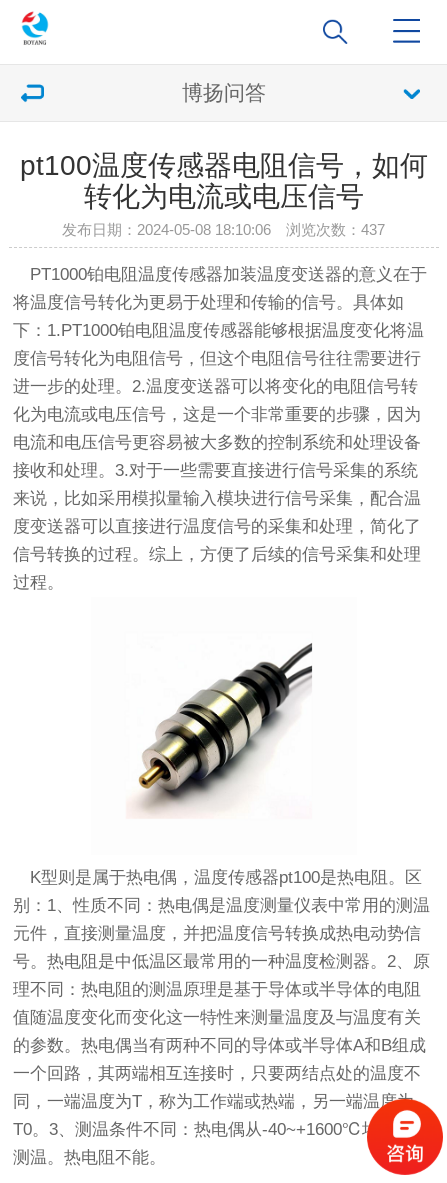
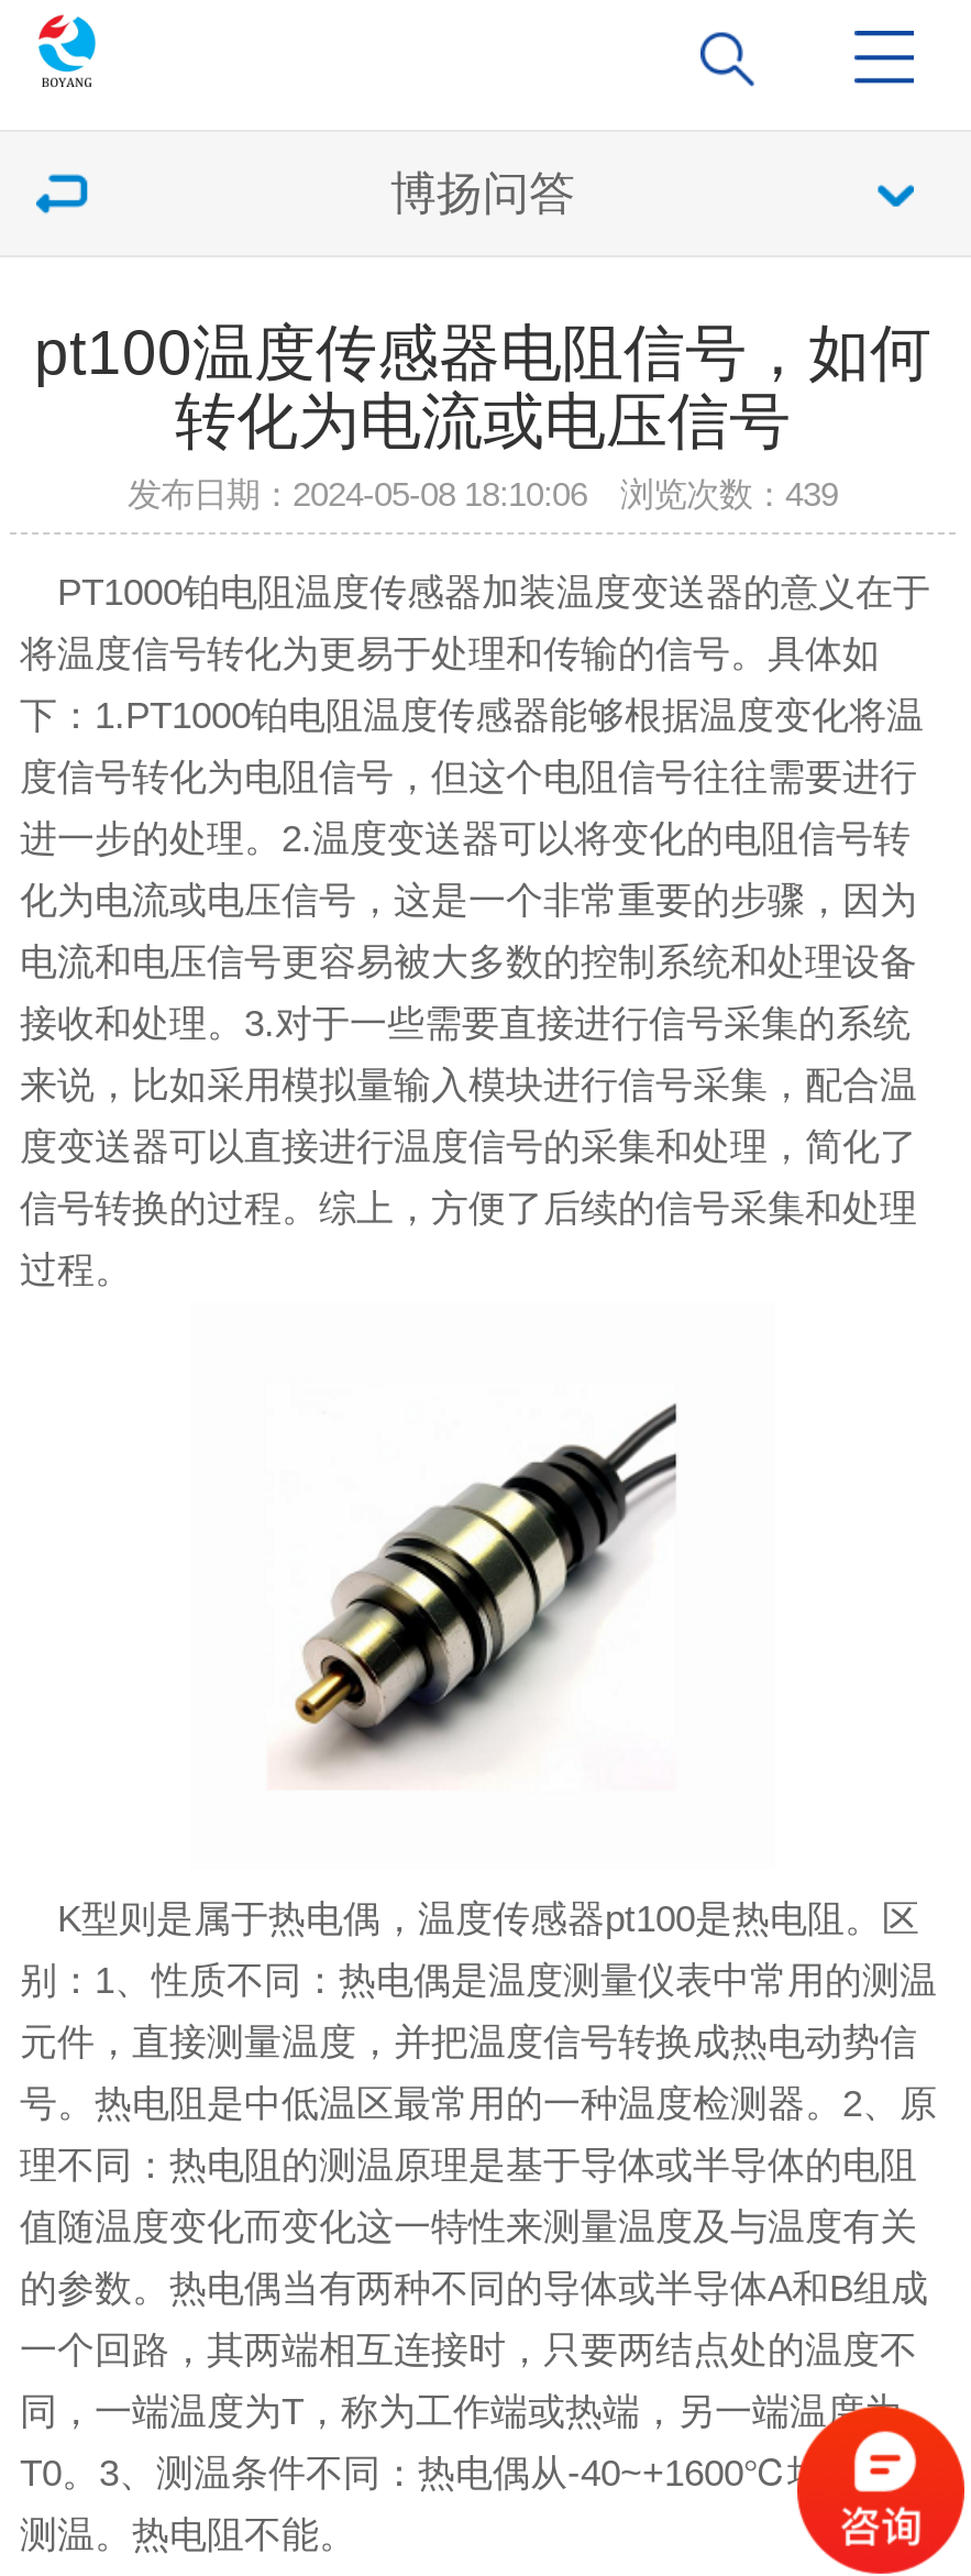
- 发布日期：2024-05-08 18:10:06 浏览次数：437
+ 发布日期：2024-05-08 18:10:06 浏览次数：439
